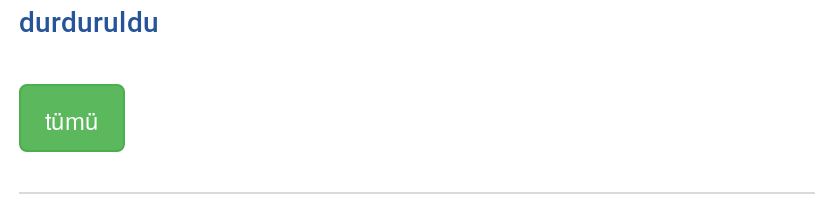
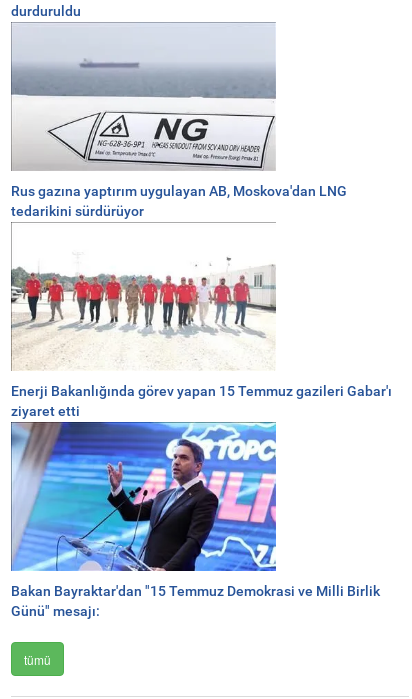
+ [image]
+ Rus gazına yaptırım uygulayan AB, Moskova'dan LNG
+ tedarikini sürdürüyor

+ [image]
+ Enerji Bakanlığında görev yapan 15 Temmuz gazileri Gabar'ı
+ ziyaret etti

+ [image]
+ Bakan Bayraktar'dan "15 Temmuz Demokrasi ve Milli Birlik
+ Günü" mesajı:
